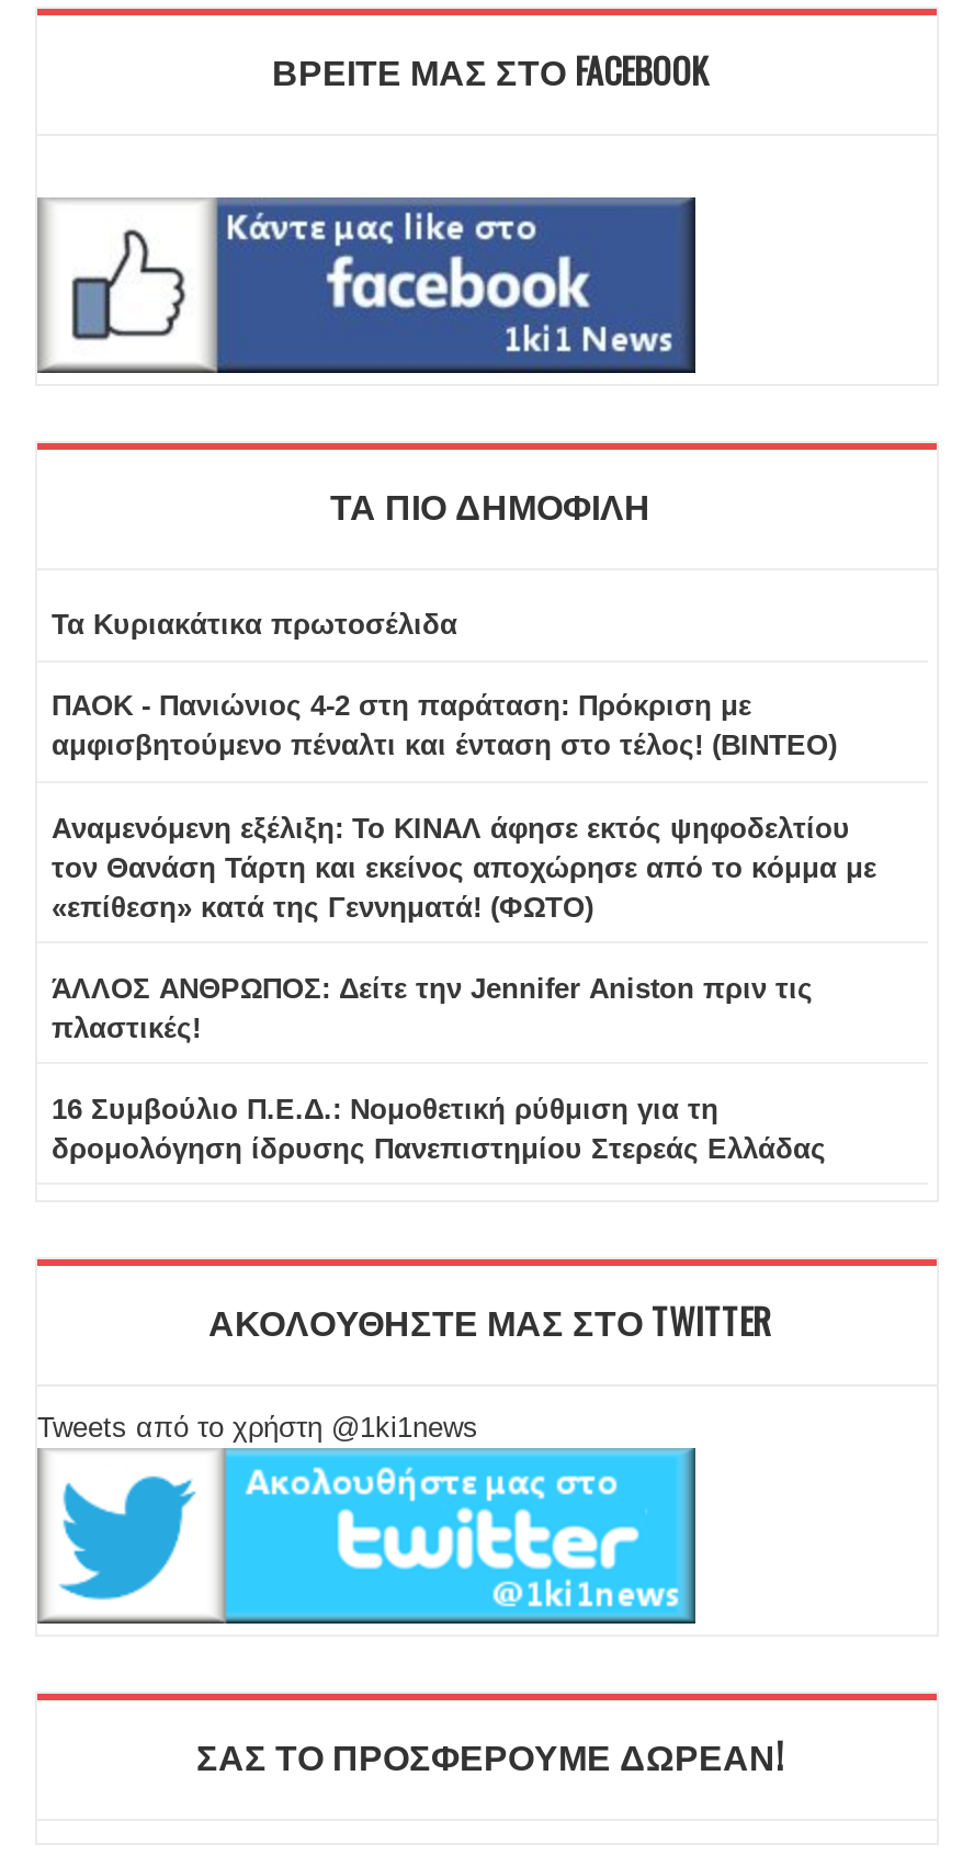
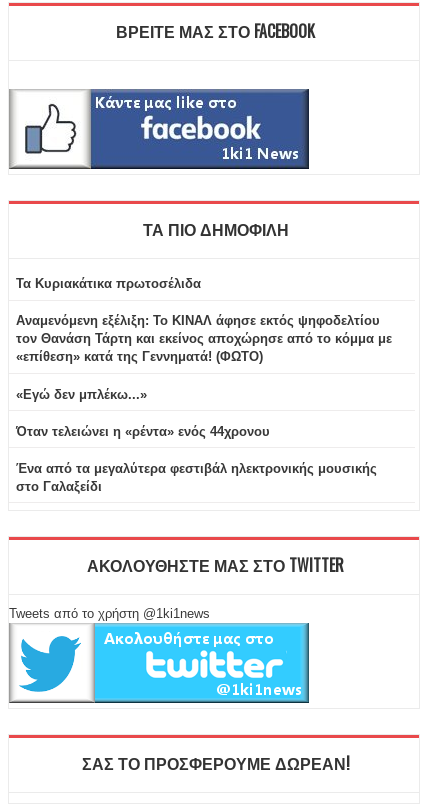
- ΠΑΟΚ - Πανιώνιος 4-2 στη παράταση: Πρόκριση με
- αμφισβητούμενο πέναλτι και ένταση στο τέλος! (ΒΙΝΤΕΟ)

moved up: Αναμενόμενη εξέλιξη: Το ΚΙΝΑΛ άφησε εκτός ψηφοδελτίου | τον Θανάση Τάρτη και εκείνος αποχώρησε από το κόμμα με | «επίθεση» κατά της Γεννηματά! (ΦΩΤΟ)

- ΆΛΛΟΣ ΑΝΘΡΩΠΟΣ: Δείτε την Jennifer Aniston πριν τις
- πλαστικές!
- 16 Συμβούλιο Π.Ε.Δ.: Νομοθετική ρύθμιση για τη
- δρομολόγηση ίδρυσης Πανεπιστημίου Στερεάς Ελλάδας
+ «Εγώ δεν μπλέκω...»
+ Όταν τελειώνει η «ρέντα» ενός 44χρονου
+ Ένα από τα μεγαλύτερα φεστιβάλ ηλεκτρονικής μουσικής
+ στο Γαλαξείδι
